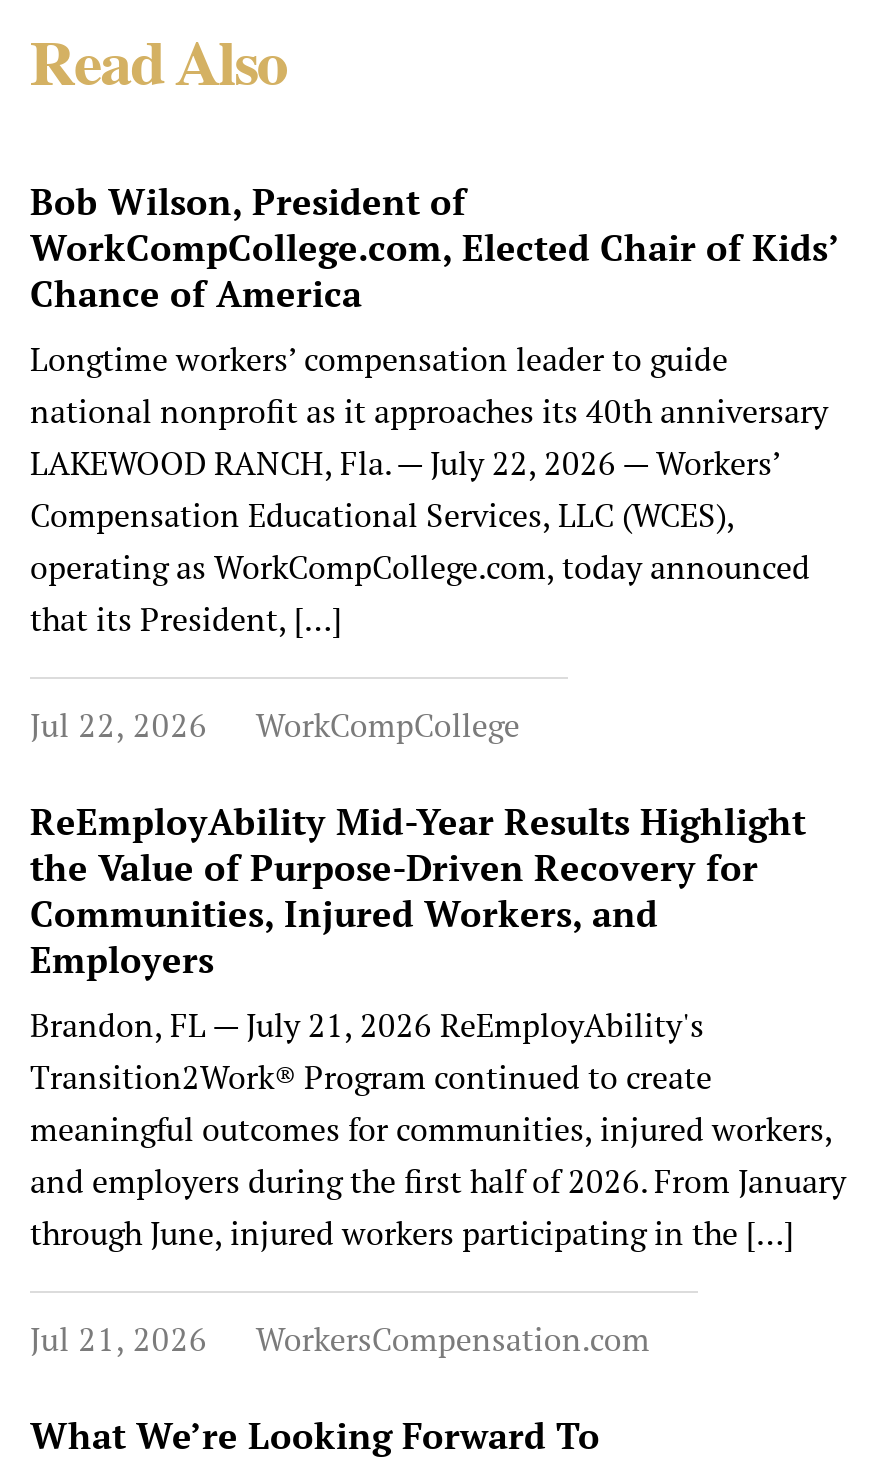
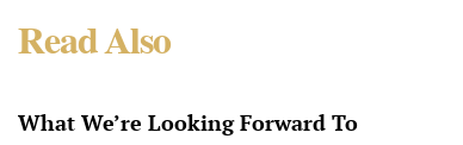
- Bob Wilson, President of
- WorkCompCollege.com, Elected Chair of Kids’
- Chance of America
- Longtime workers’ compensation leader to guide
- national nonprofit as it approaches its 40th anniversary
- LAKEWOOD RANCH, Fla. — July 22, 2026 — Workers’
- Compensation Educational Services, LLC (WCES),
- operating as WorkCompCollege.com, today announced
- that its President, […]
- Jul 22, 2026
- WorkCompCollege
- ReEmployAbility Mid-Year Results Highlight
- the Value of Purpose-Driven Recovery for
- Communities, Injured Workers, and
- Employers
- Brandon, FL — July 21, 2026 ReEmployAbility's
- Transition2Work® Program continued to create
- meaningful outcomes for communities, injured workers,
- and employers during the first half of 2026. From January
- through June, injured workers participating in the […]
- Jul 21, 2026
- WorkersCompensation.com
